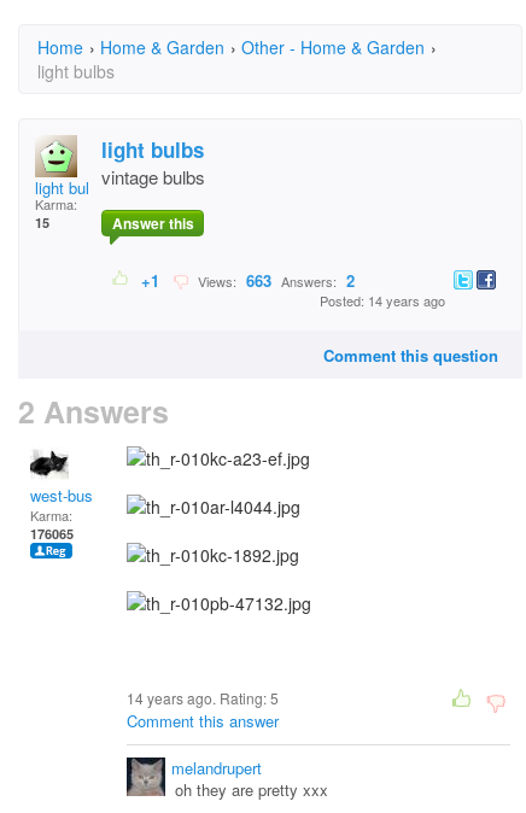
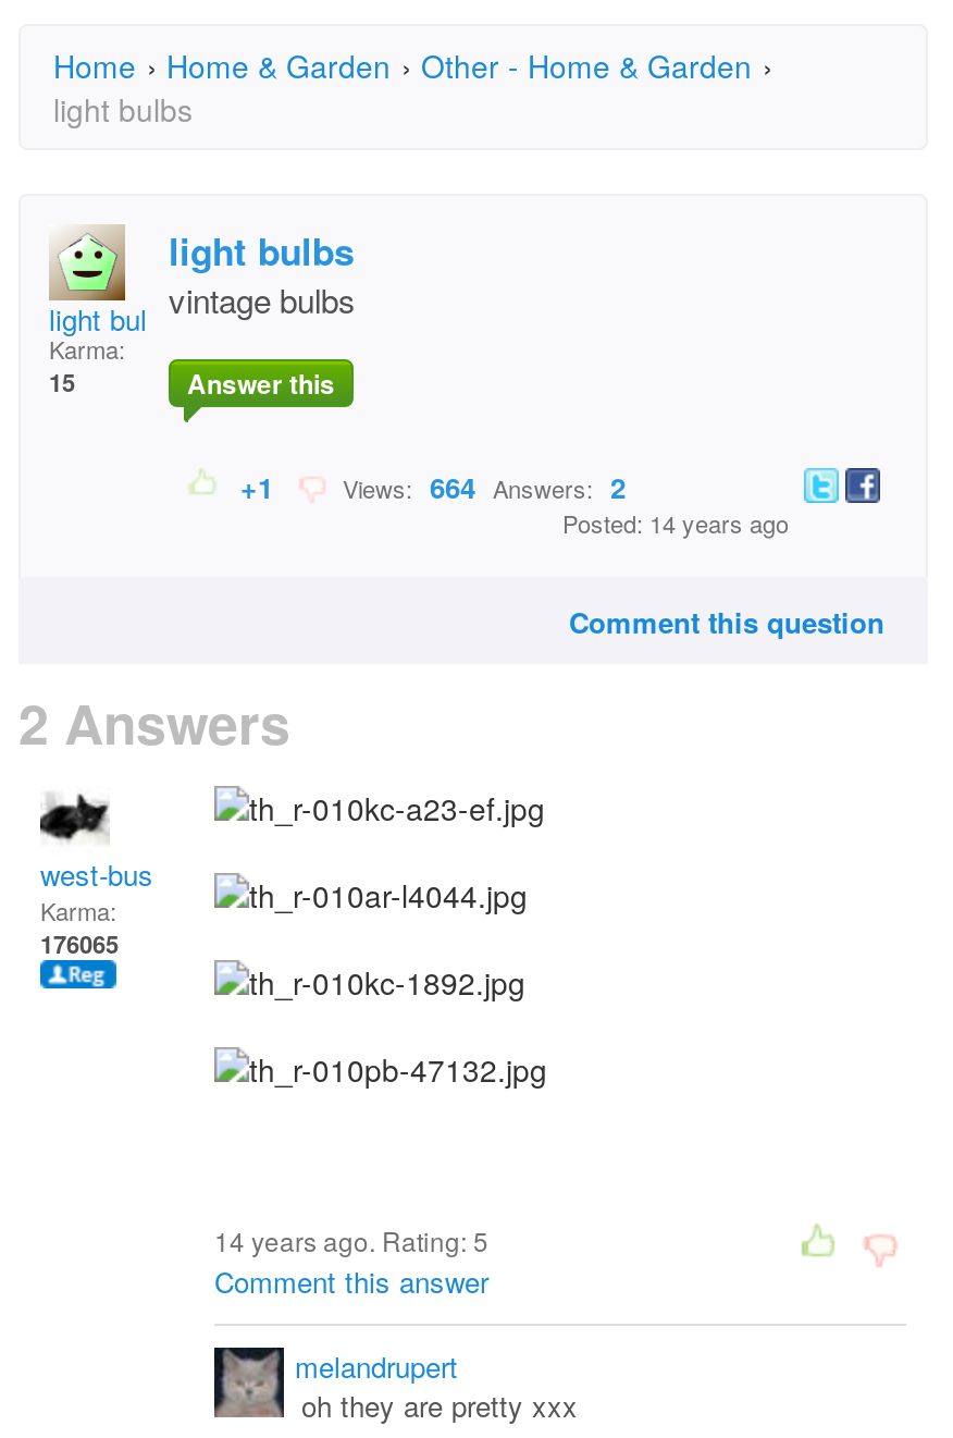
- Views: 663 Answers: 2
+ Views: 664 Answers: 2
